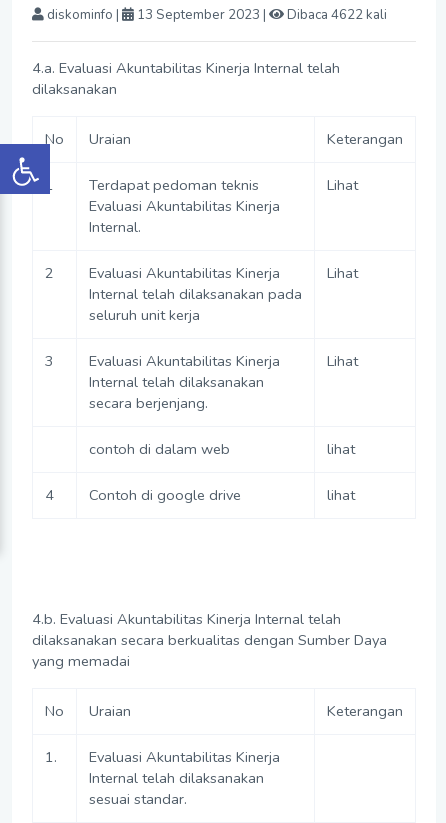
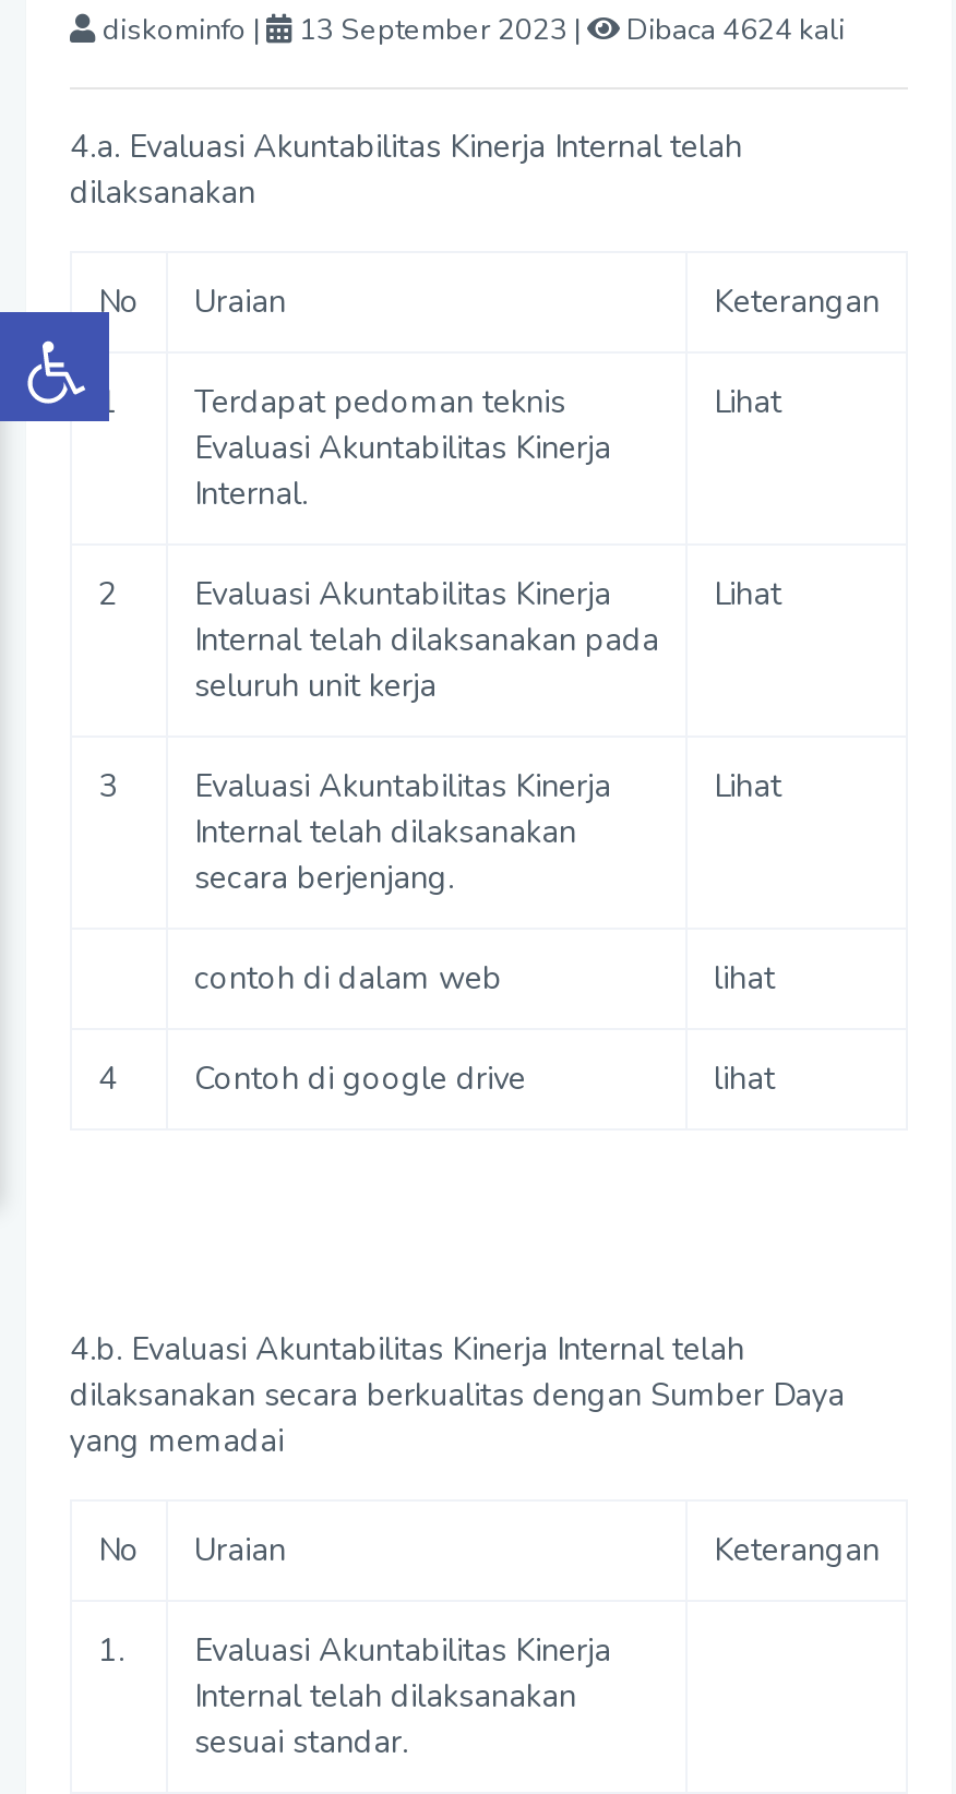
- Dibaca 4622 kali
+ Dibaca 4624 kali
